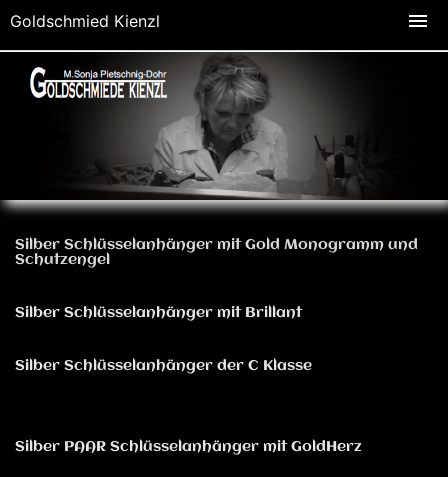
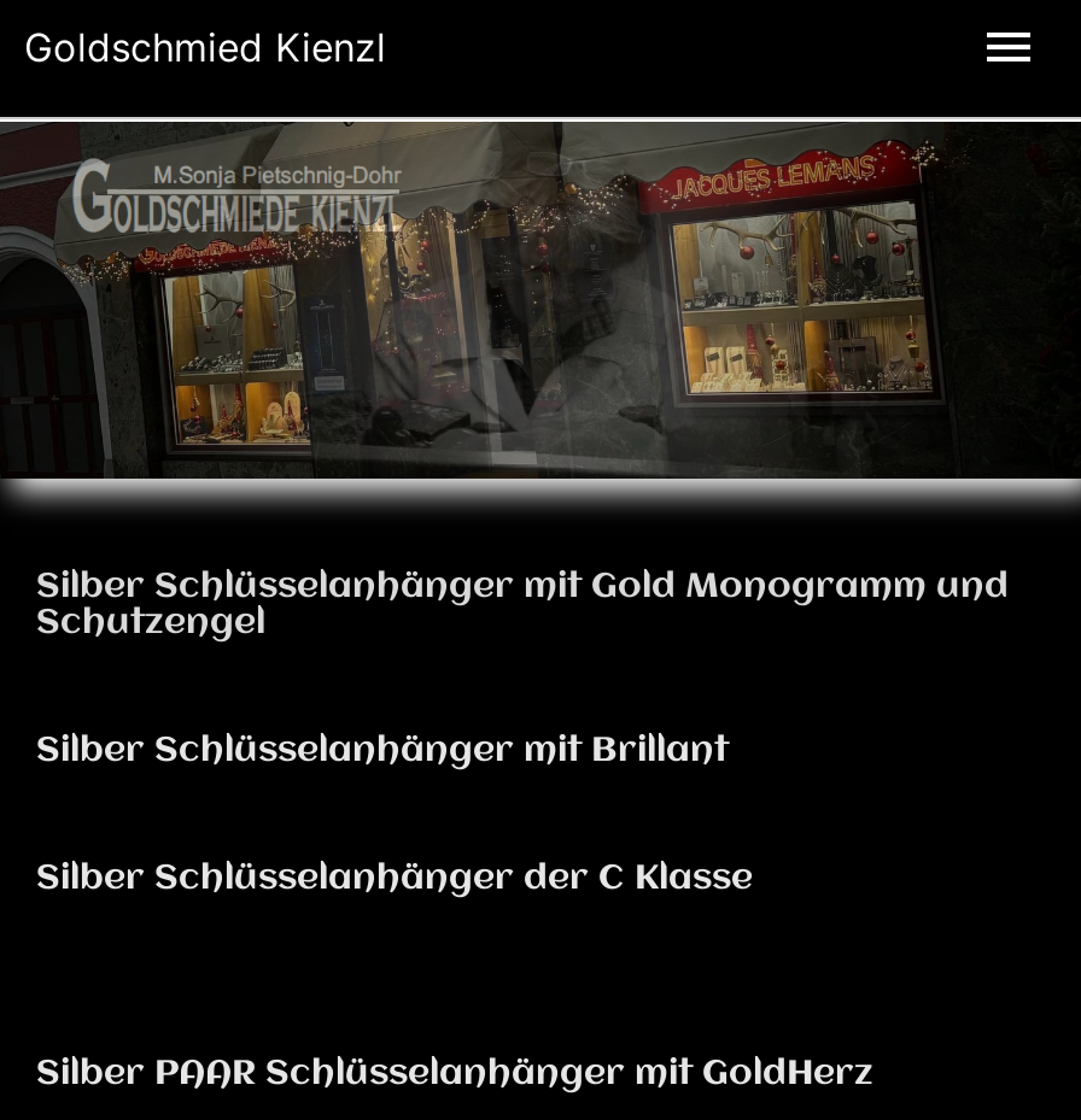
- [image]
+ [image]
